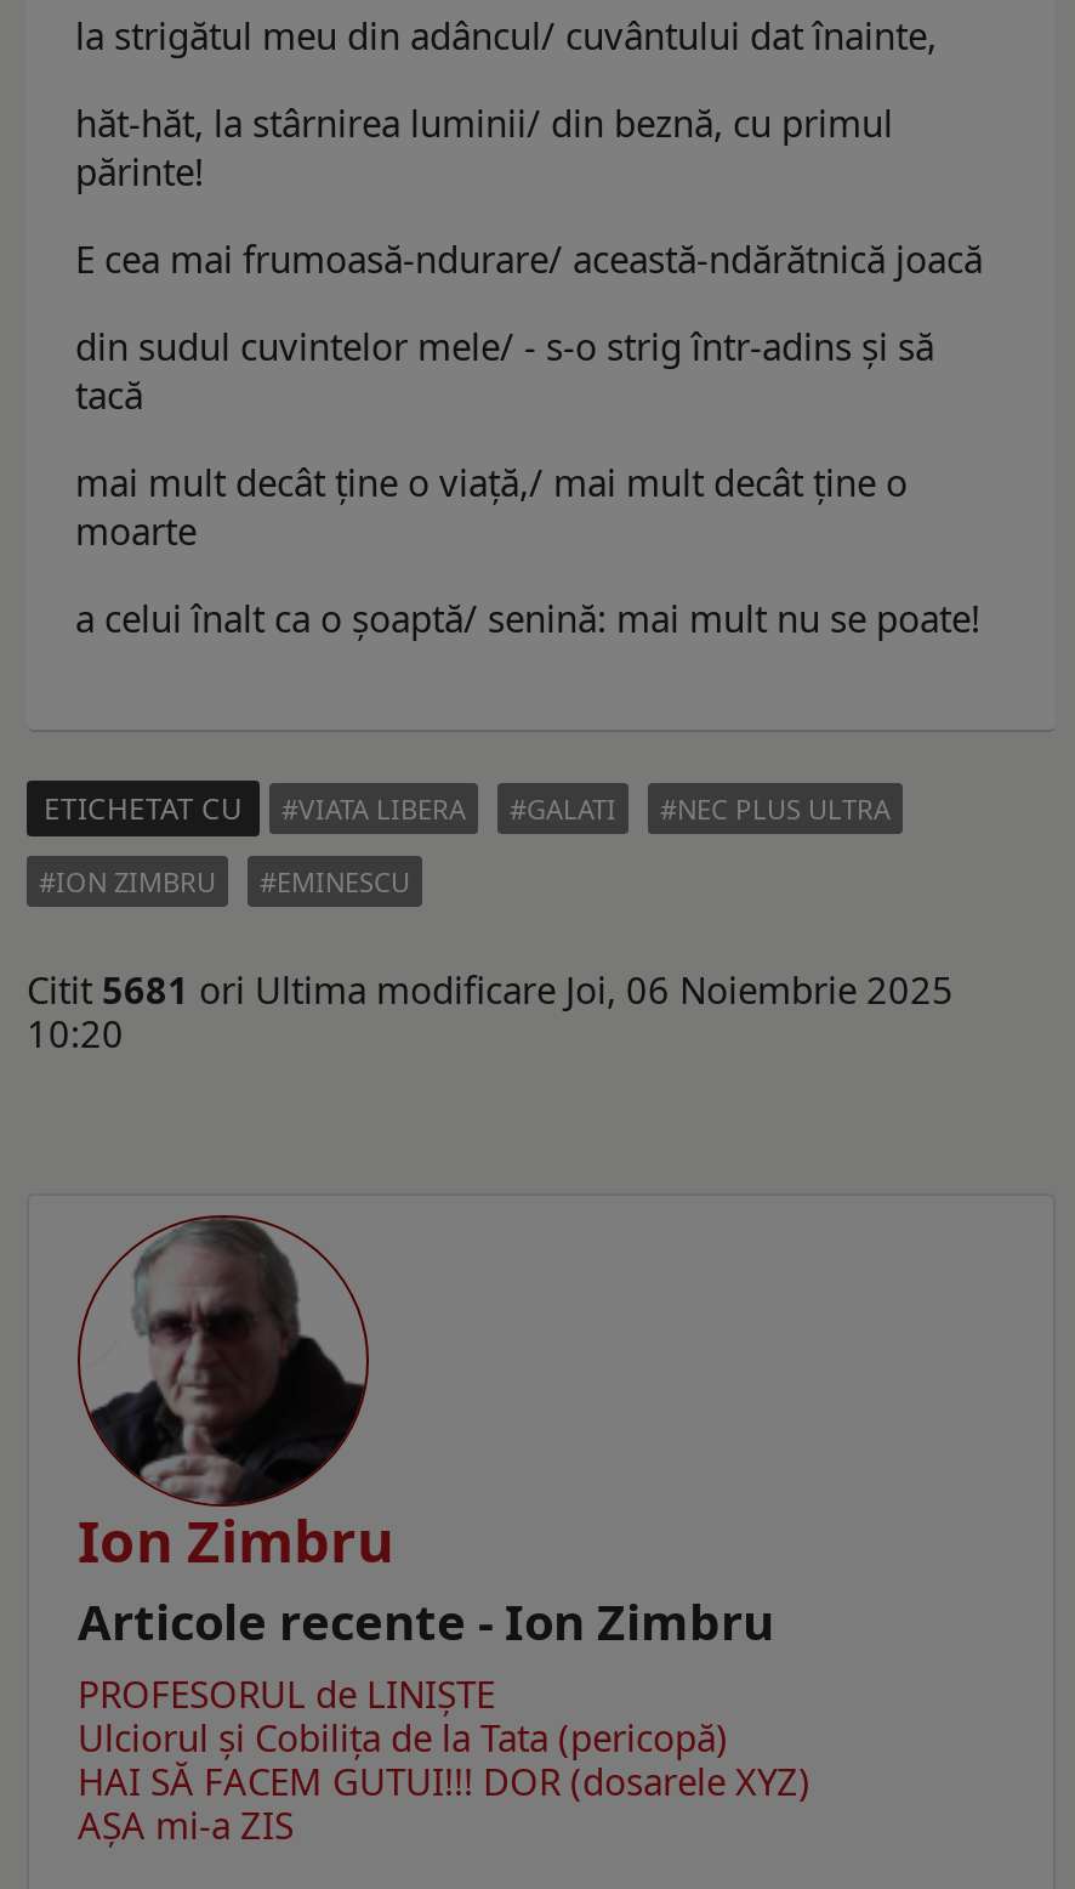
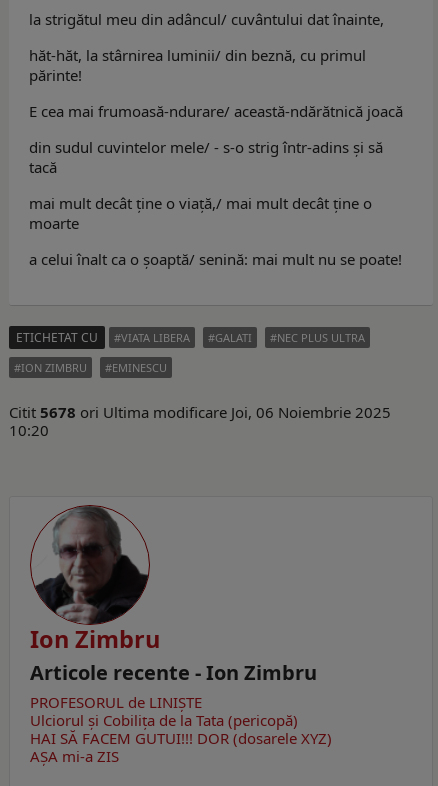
- Citit 5681 ori Ultima modificare Joi, 06 Noiembrie 2025
+ Citit 5678 ori Ultima modificare Joi, 06 Noiembrie 2025
